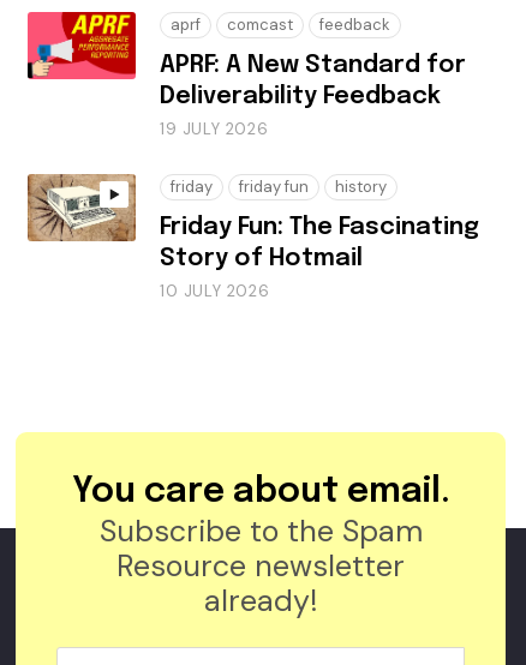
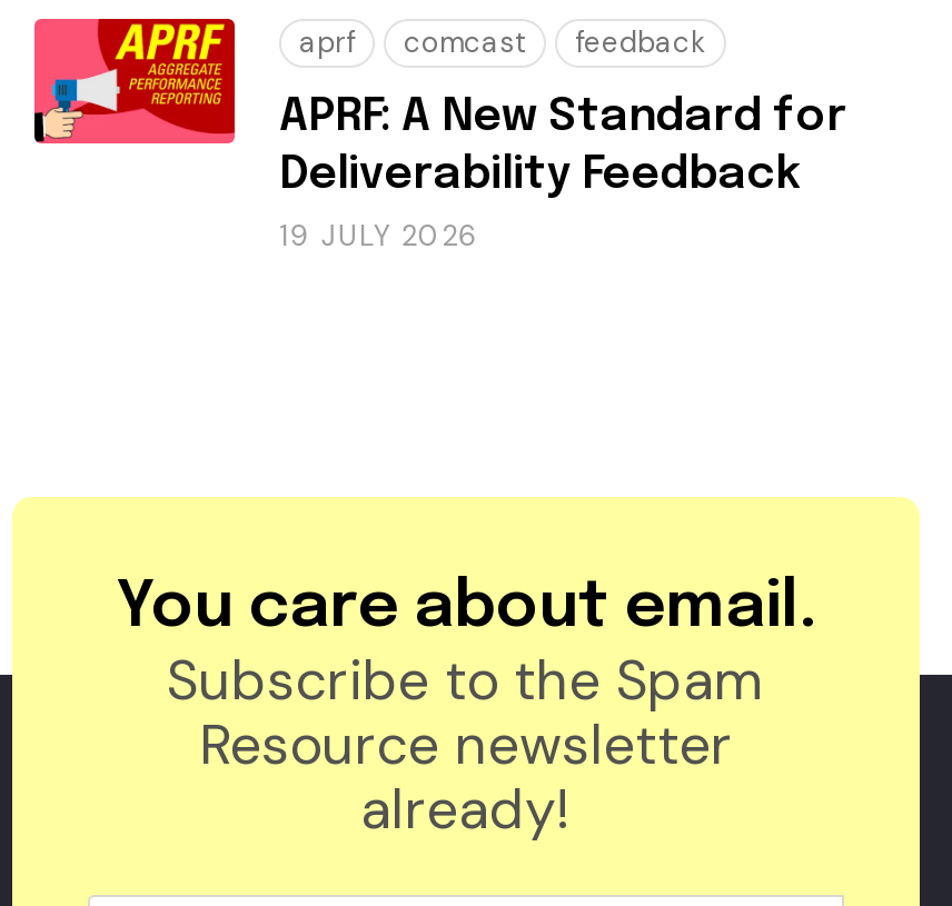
- [image]
- friday
- friday fun
- history
- Friday Fun: The Fascinating
- Story of Hotmail
- 10 JULY 2026
